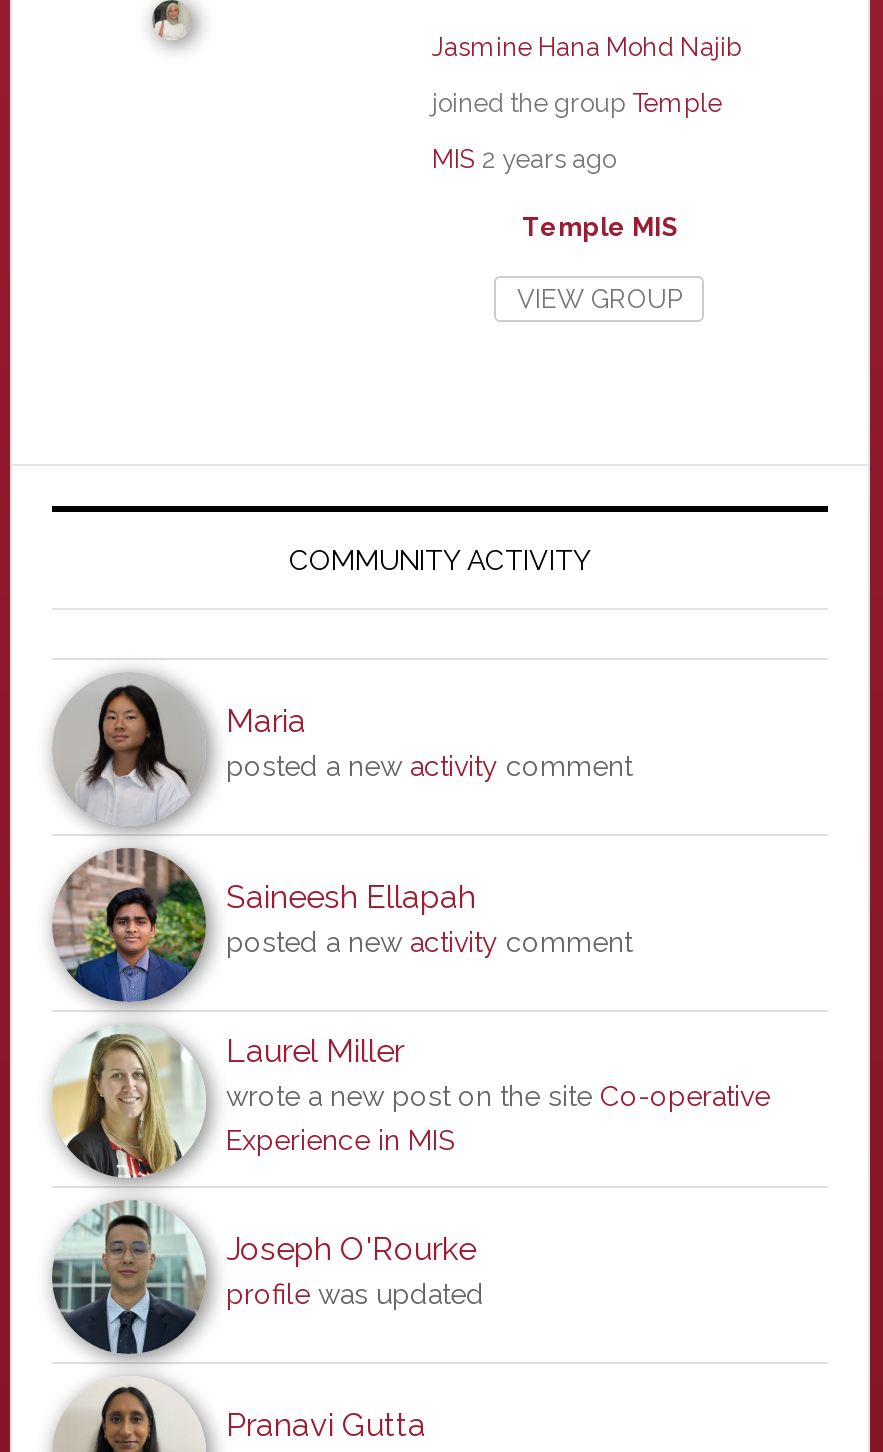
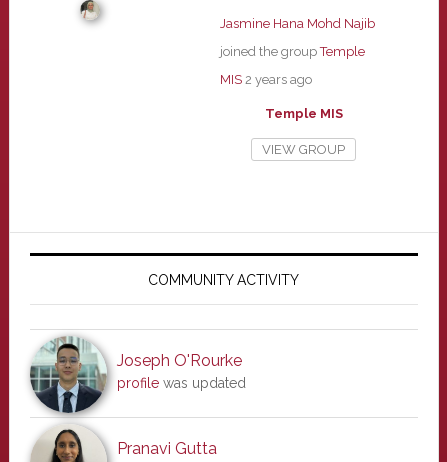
- [image]
- Maria
- posted a new activity comment

- [image]
- Saineesh Ellapah
- posted a new activity comment
- Laurel Miller
- wrote a new post on the site Co-operative
- Experience in MIS
